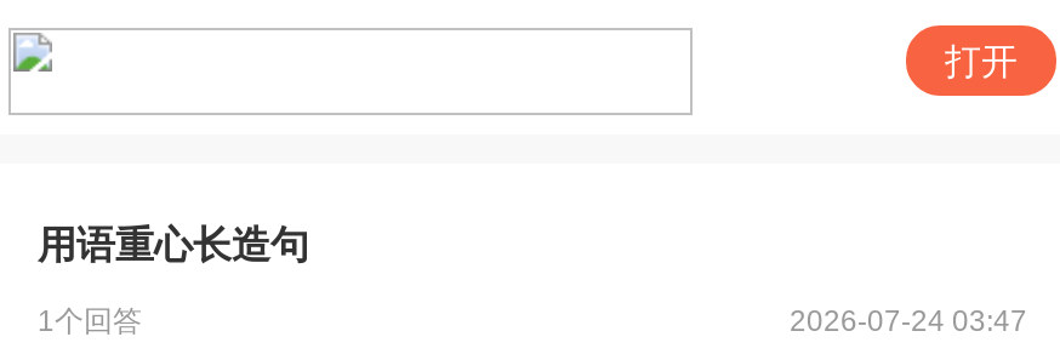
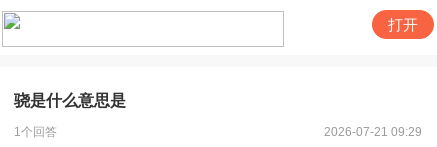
- 用语重心长造句
+ 骁是什么意思是

- 2026-07-24 03:47
+ 2026-07-21 09:29
